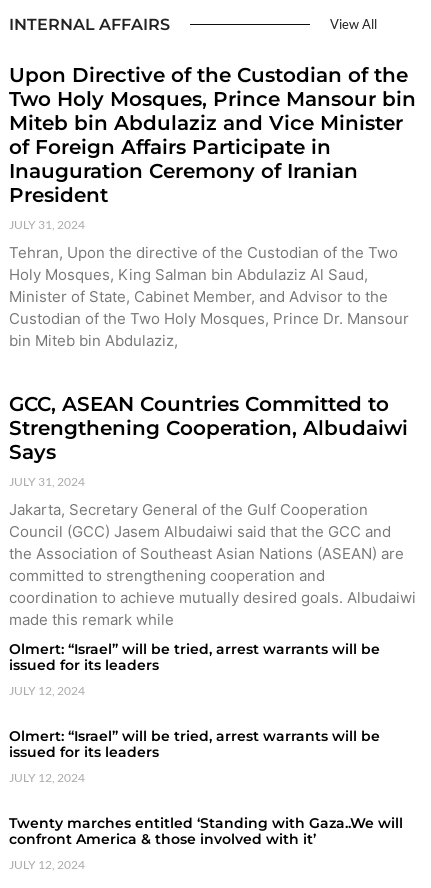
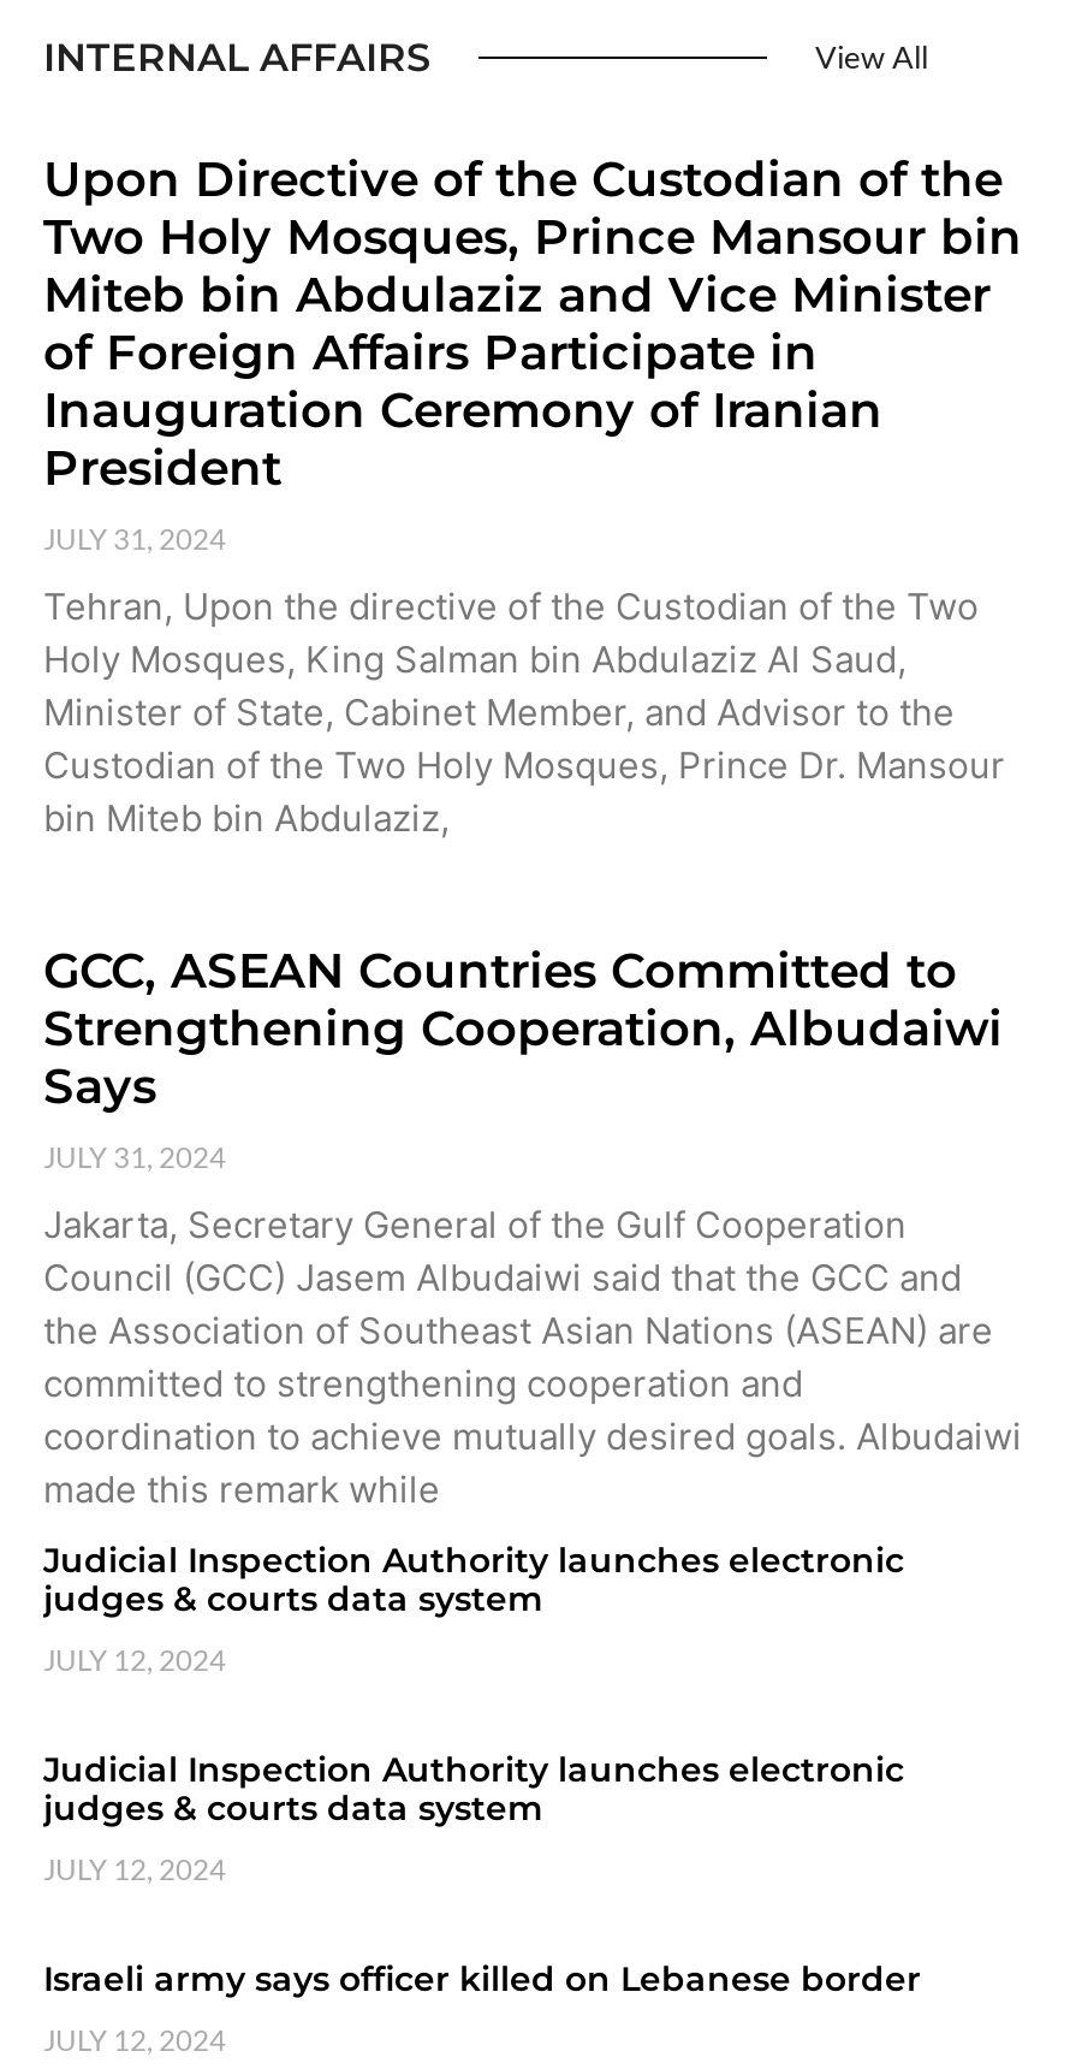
- Olmert: “Israel” will be tried, arrest warrants will be
- issued for its leaders
+ Judicial Inspection Authority launches electronic
+ judges & courts data system

- Olmert: “Israel” will be tried, arrest warrants will be
- issued for its leaders
+ Judicial Inspection Authority launches electronic
+ judges & courts data system

- Twenty marches entitled ‘Standing with Gaza..We will
- confront America & those involved with it’
+ Israeli army says officer killed on Lebanese border
